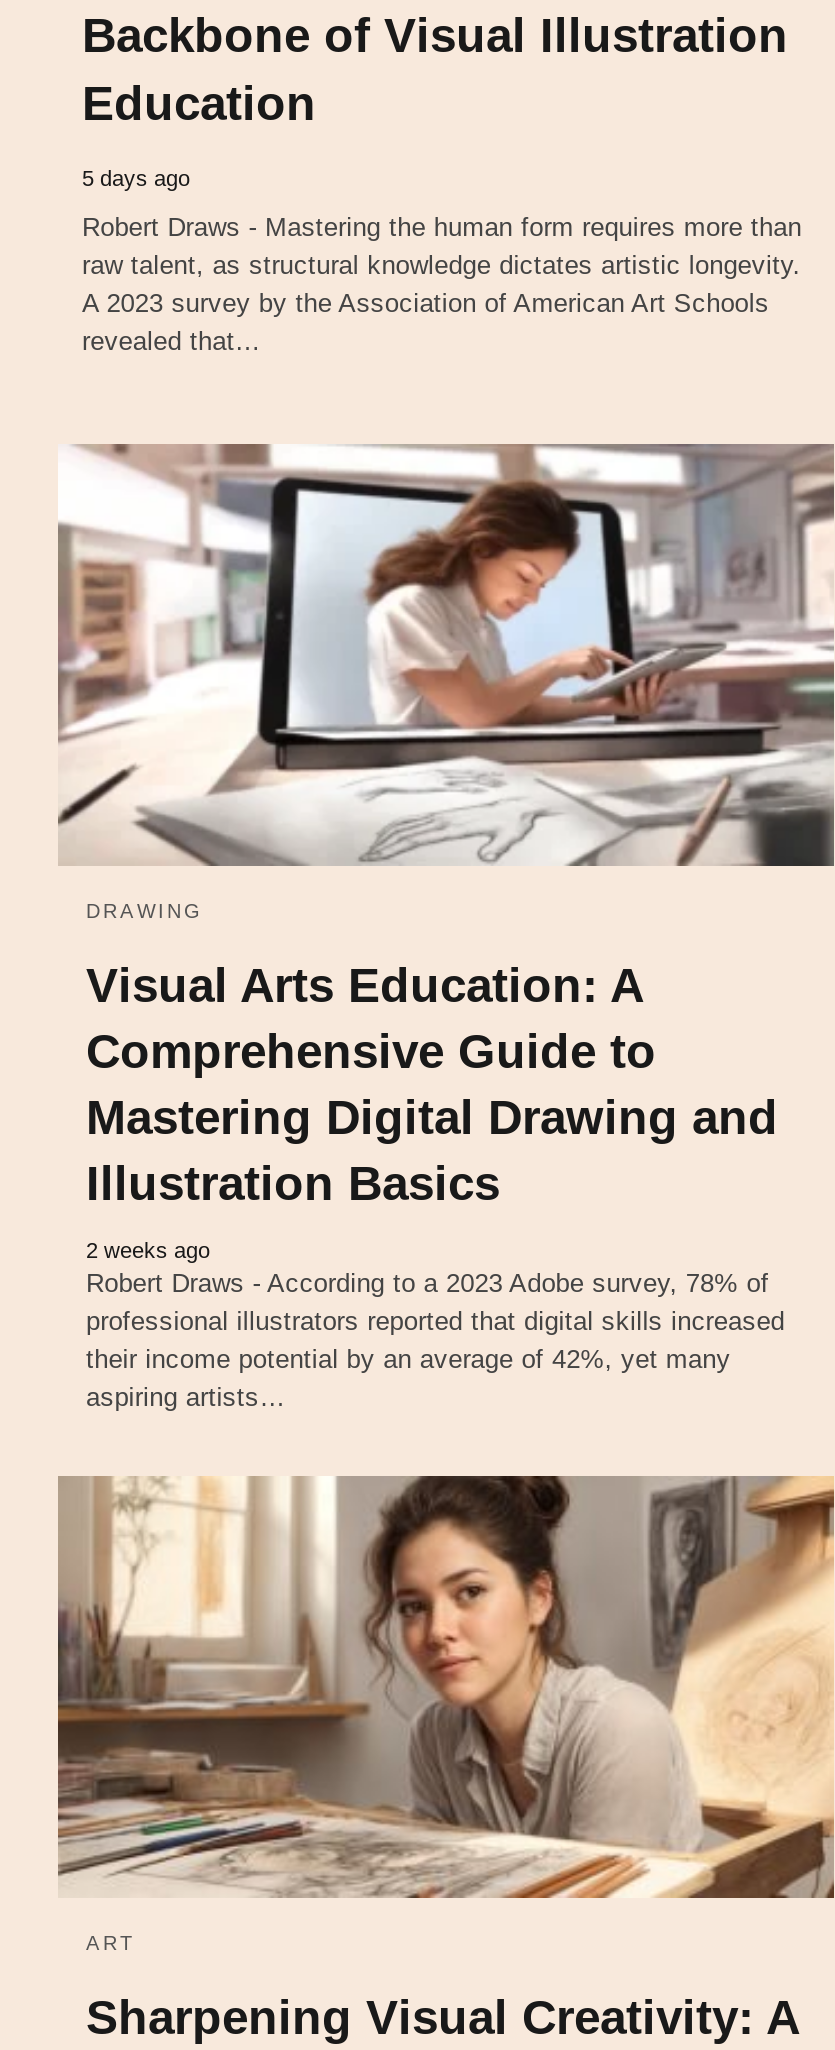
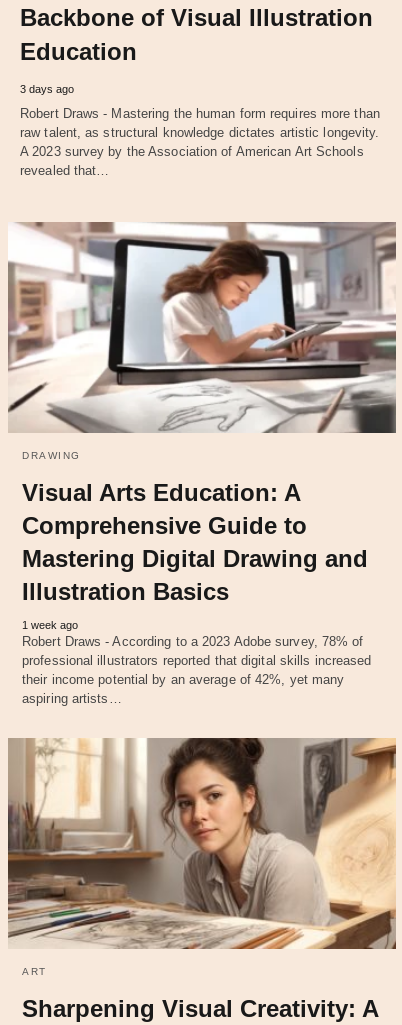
- 5 days ago
+ 3 days ago

- 2 weeks ago
+ 1 week ago
